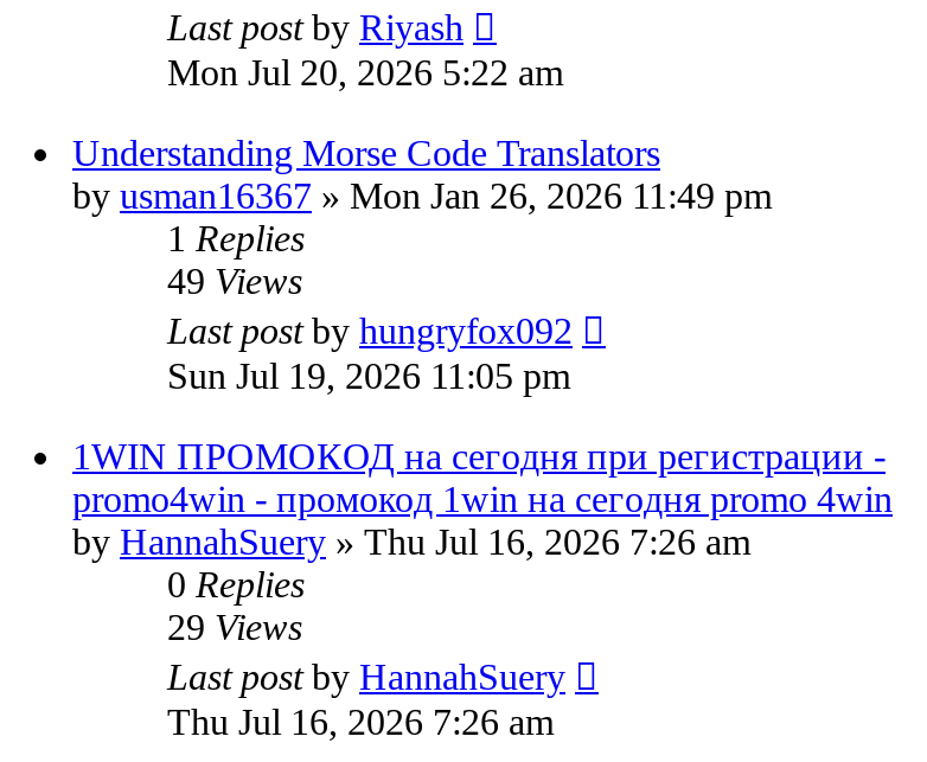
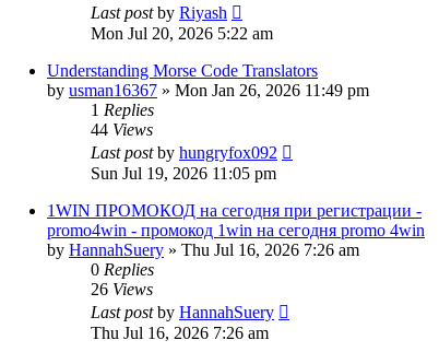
- 49 Views
+ 44 Views

- 29 Views
+ 26 Views
